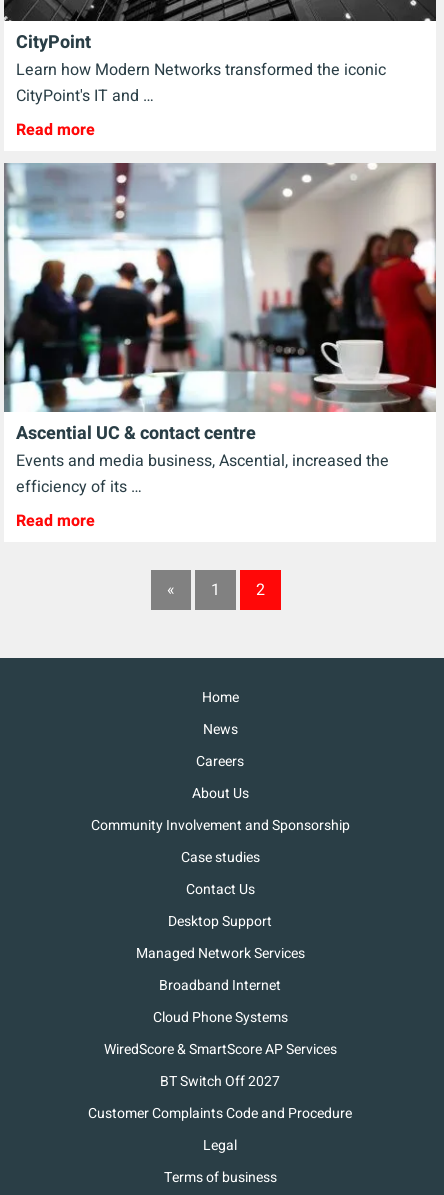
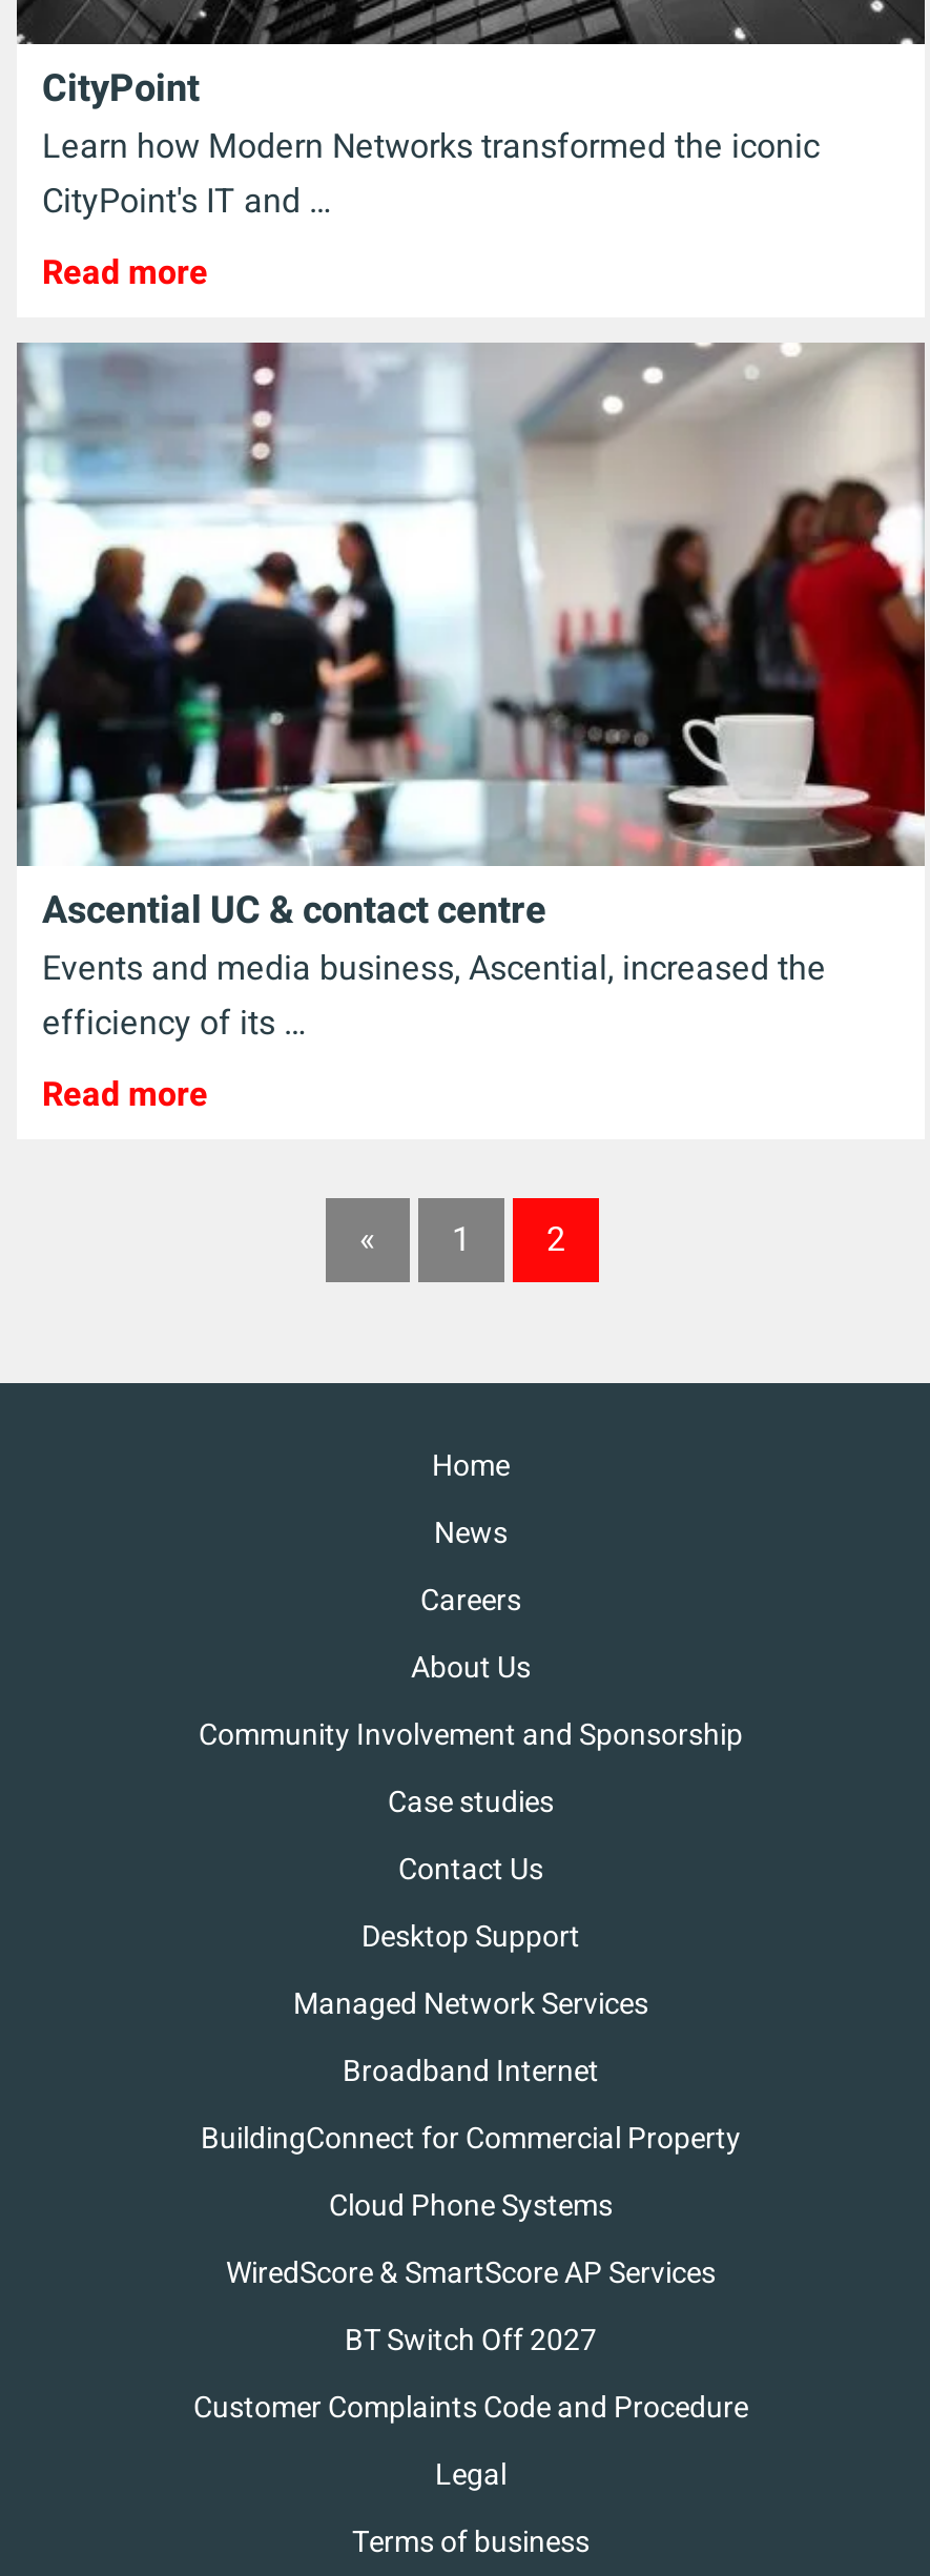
+ BuildingConnect for Commercial Property
